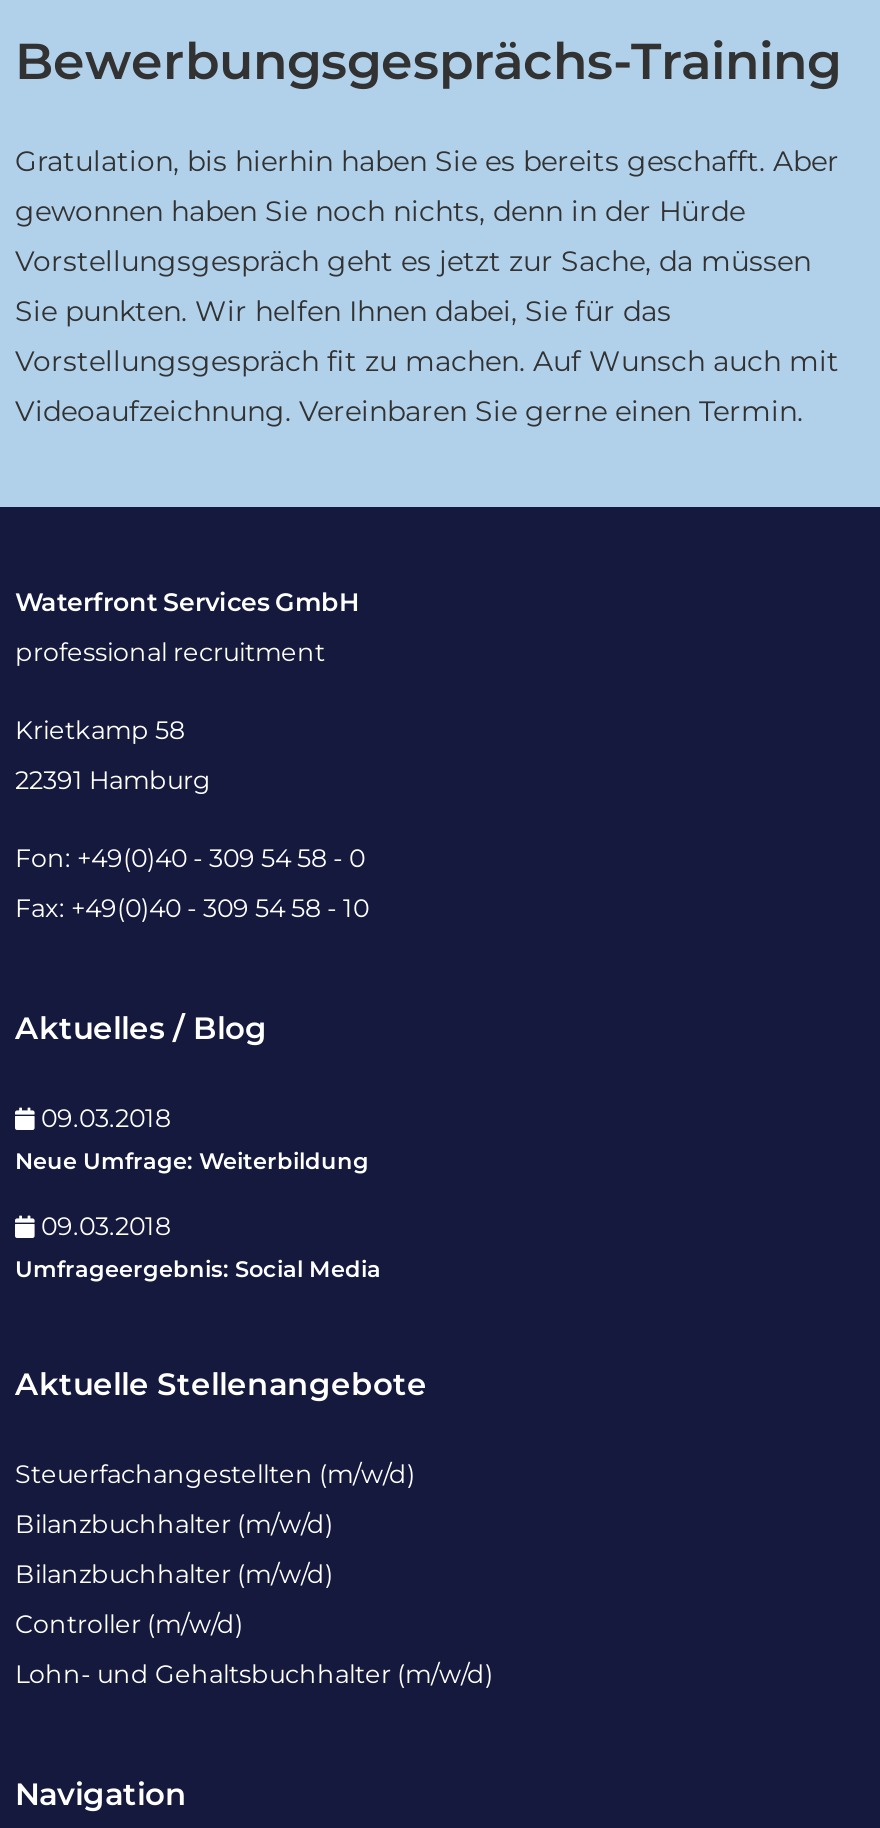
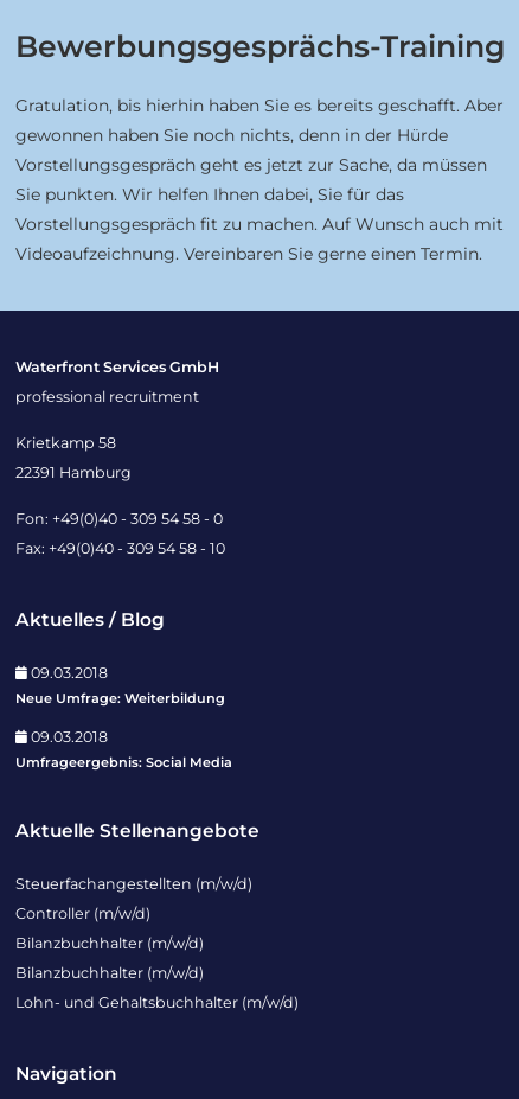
moved down: Bilanzbuchhalter (m/w/d) | Bilanzbuchhalter (m/w/d)

moved up: Controller (m/w/d)
